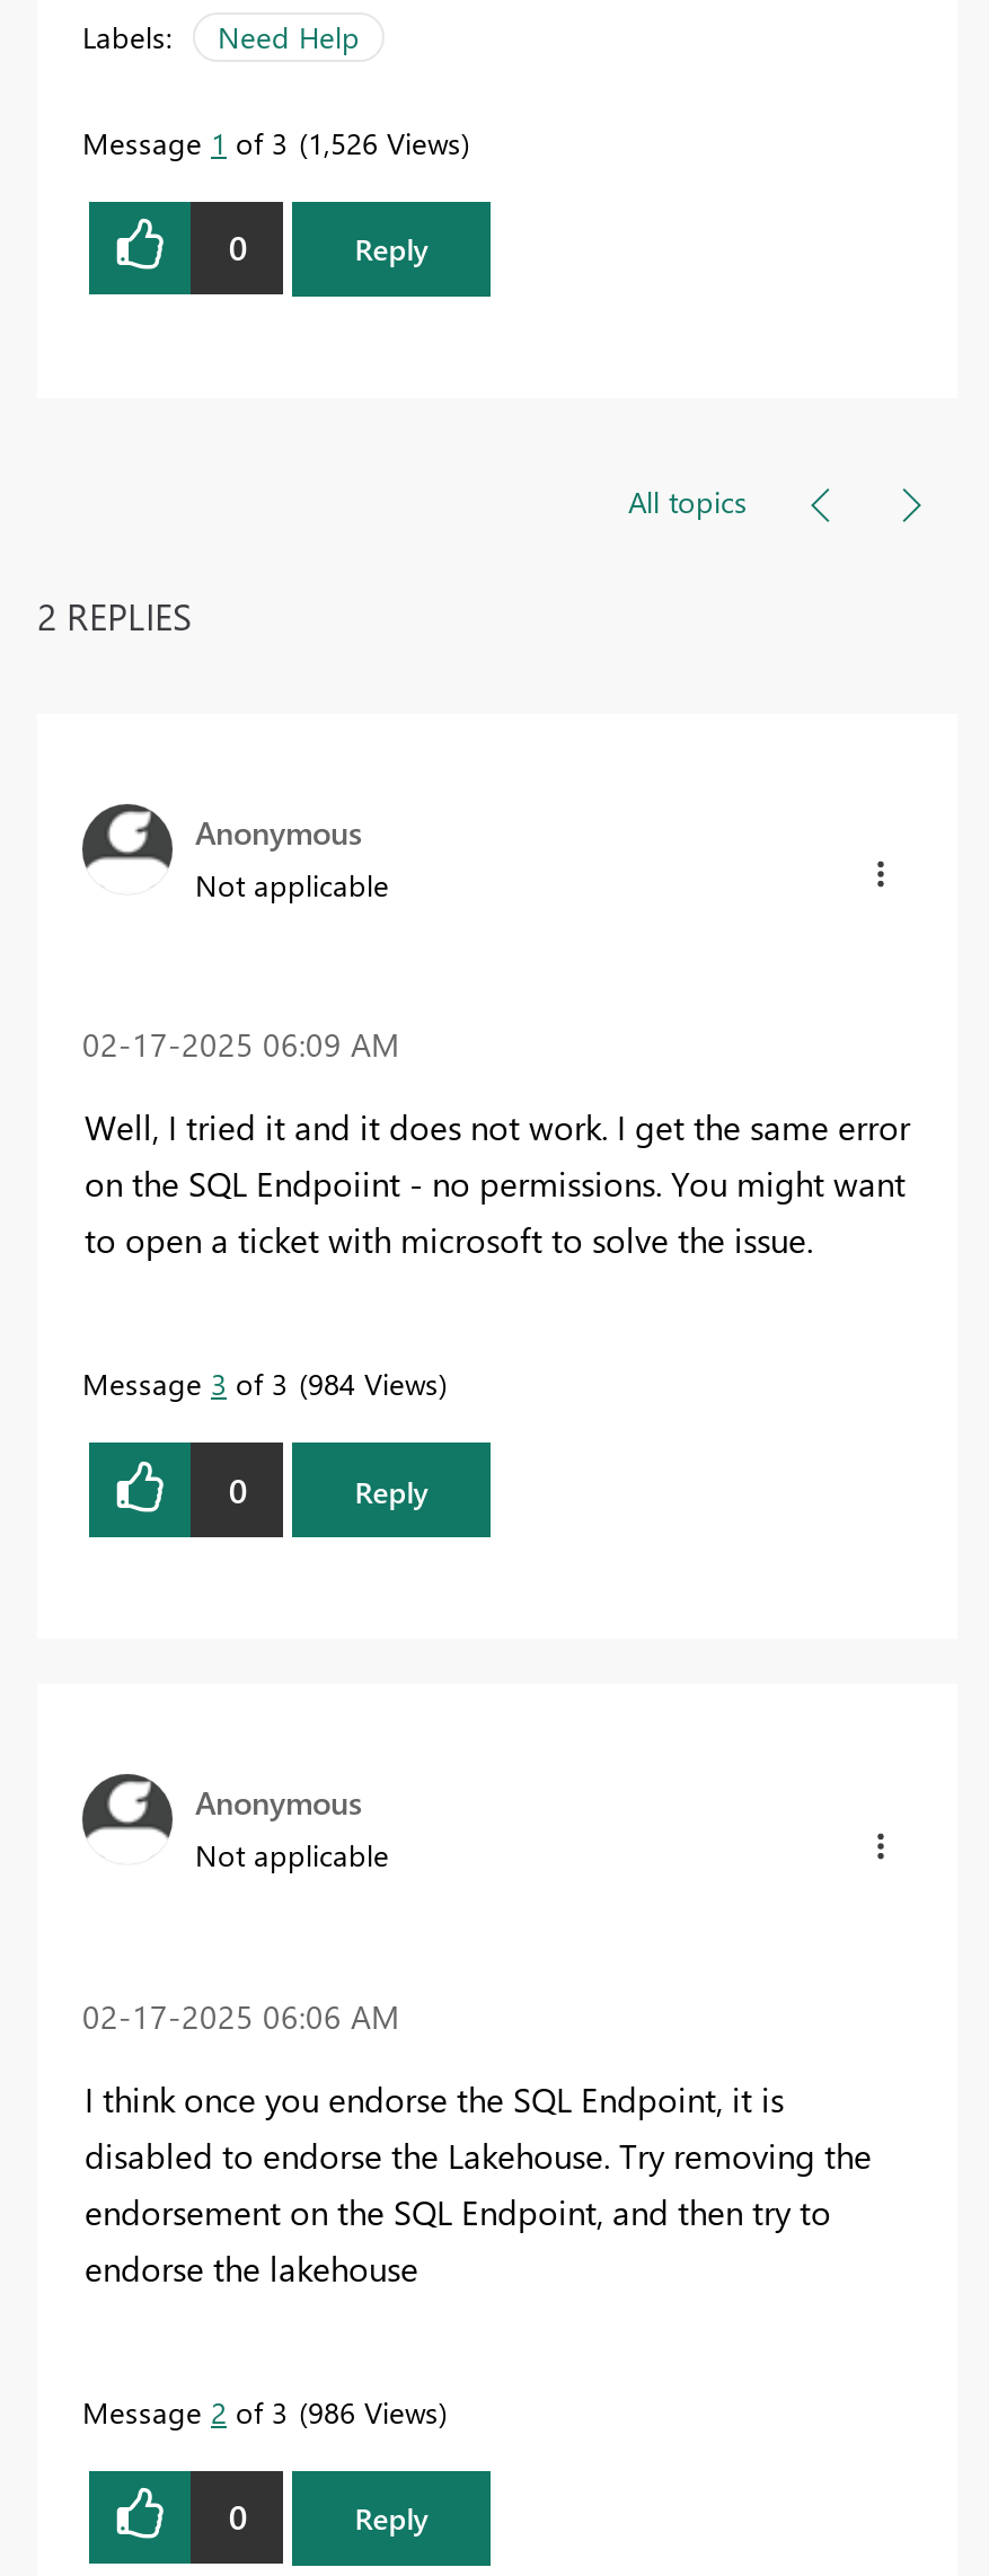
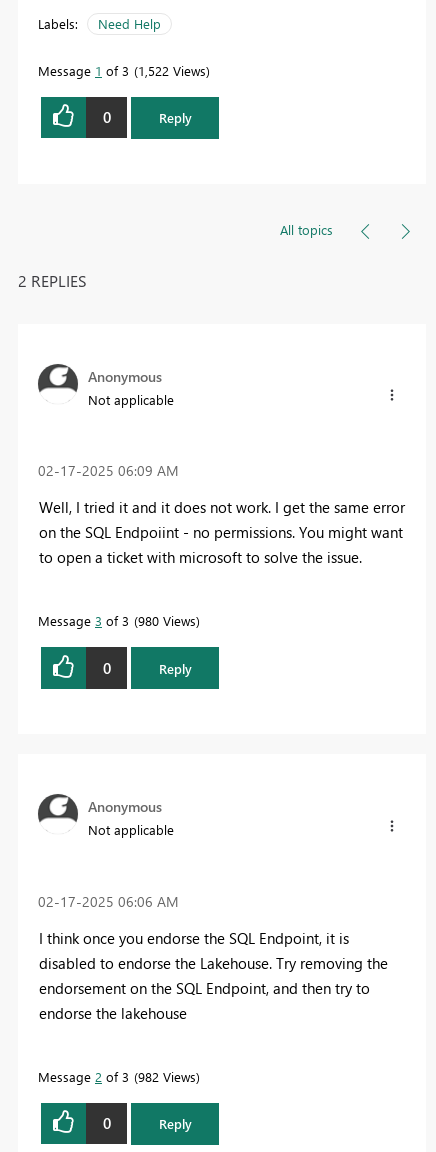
- Message 1 of 3 1,526 Views
+ Message 1 of 3 1,522 Views

- Message 3 of 3 984 Views
+ Message 3 of 3 980 Views

- Message 2 of 3 986 Views
+ Message 2 of 3 982 Views
